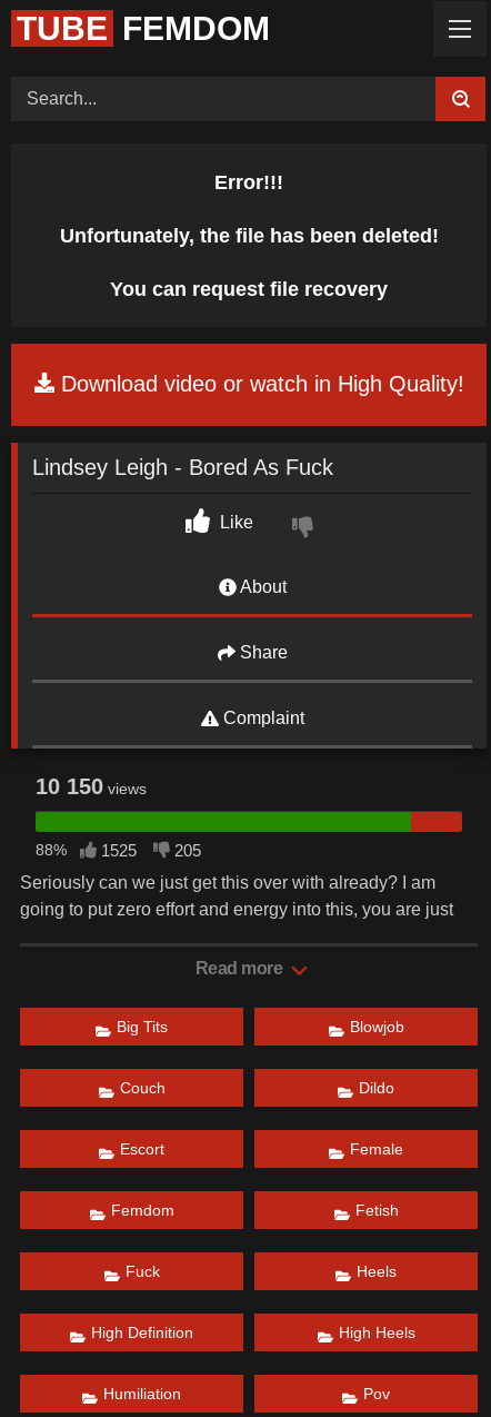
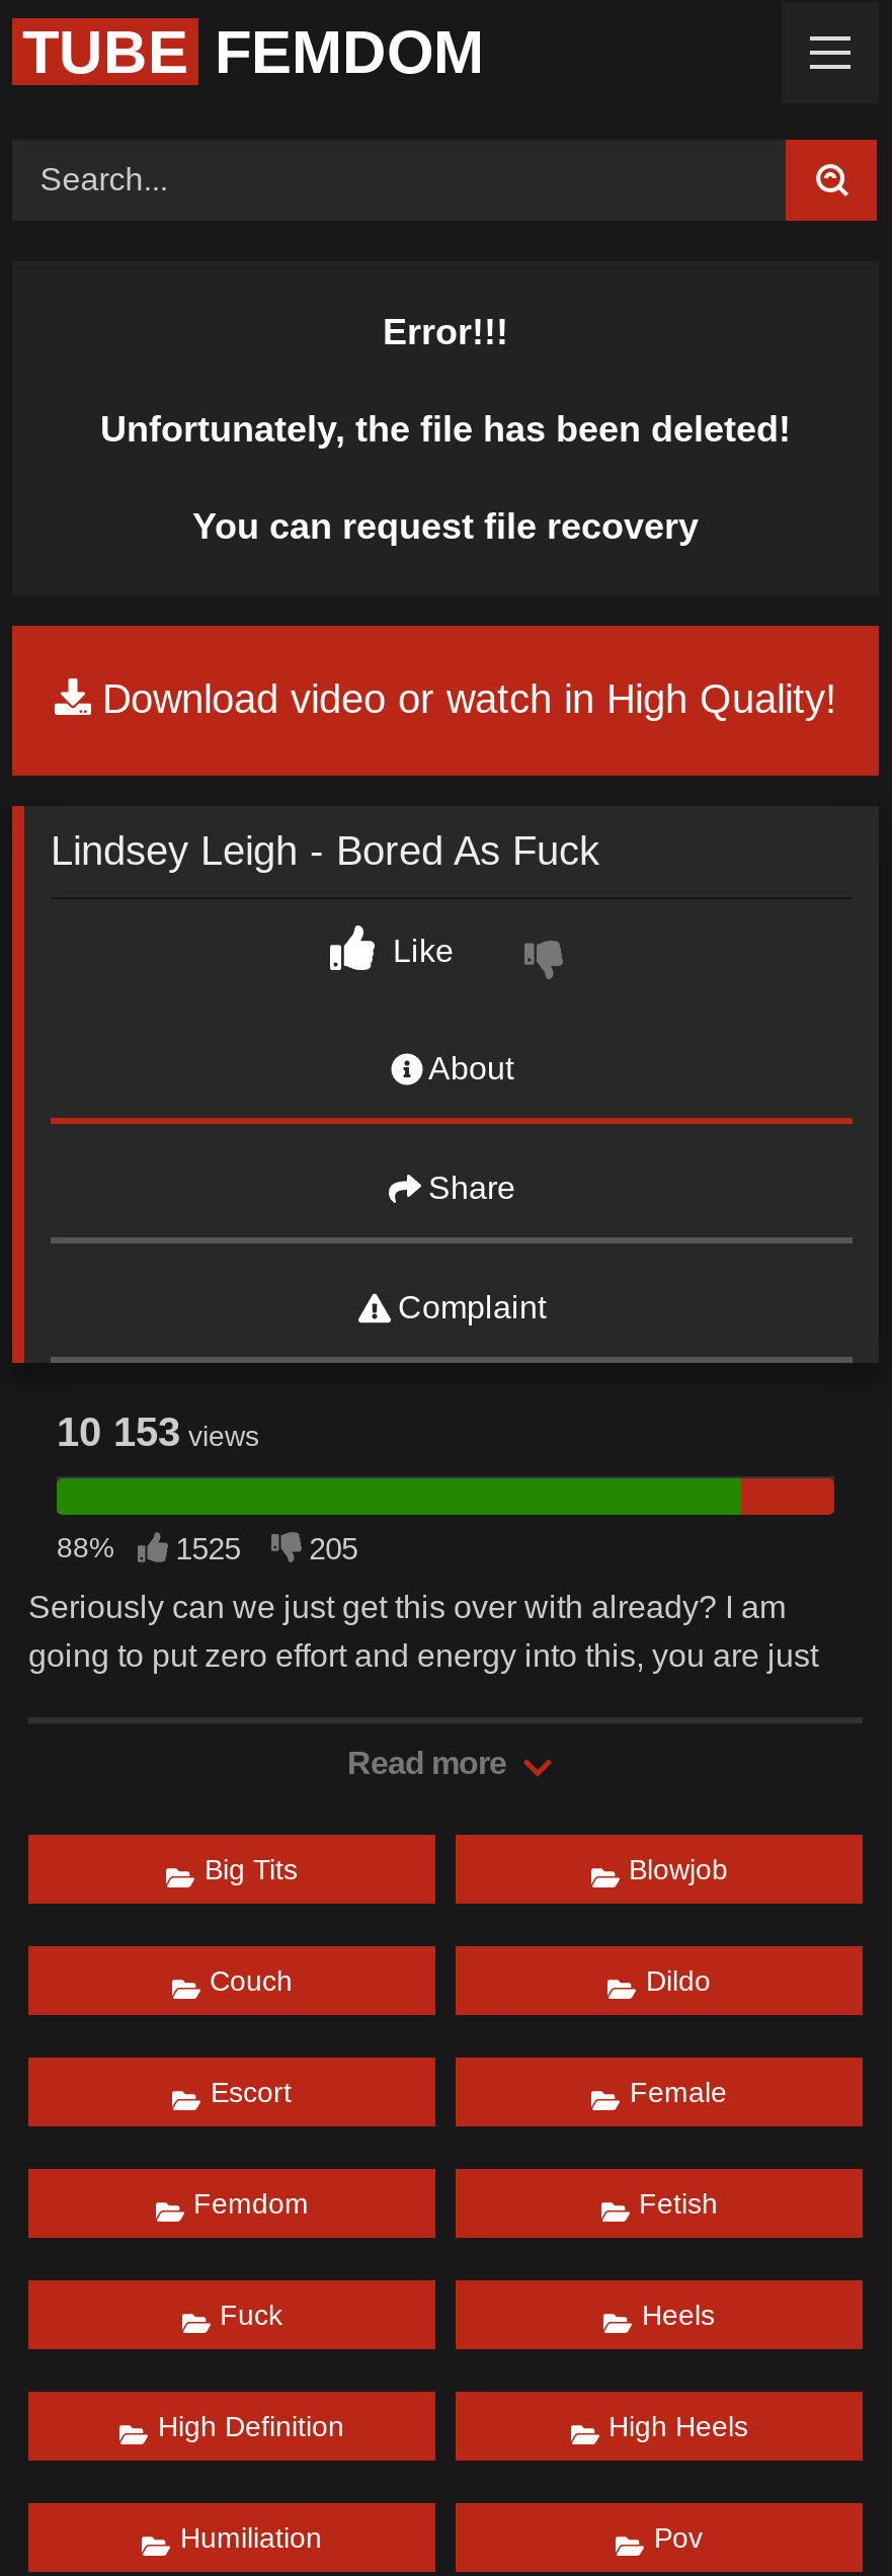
- 10 150 views
+ 10 153 views
